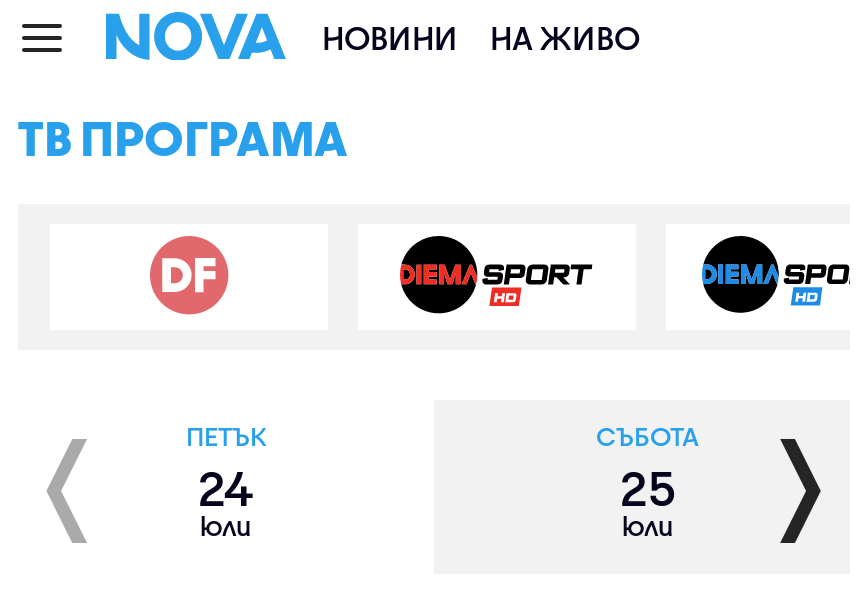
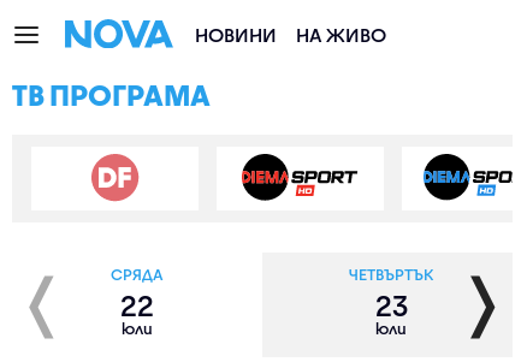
- ПЕТЪК
- 24
+ СРЯДА
+ 22

- СЪБОТА
- 25
+ ЧЕТВЪРТЪК
+ 23
